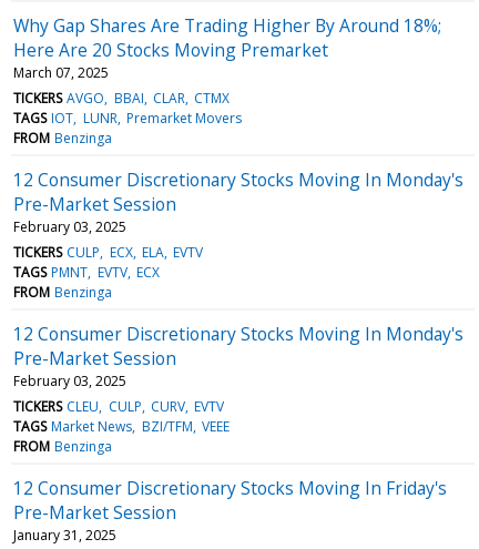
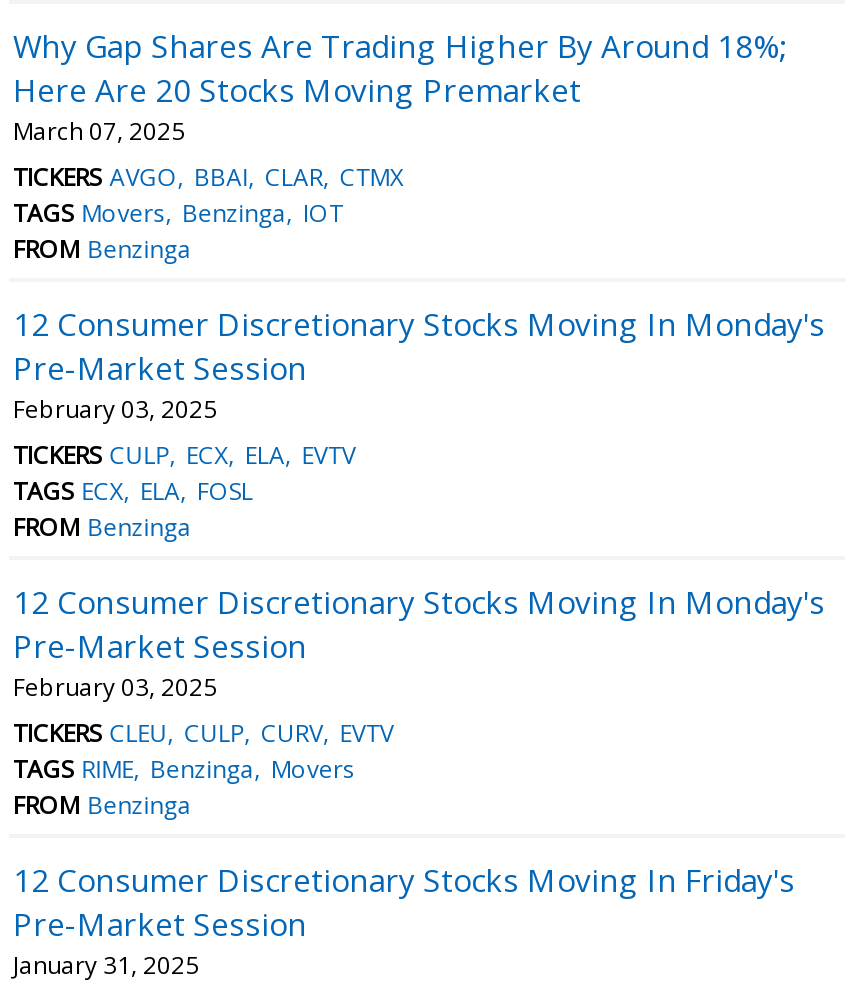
- TAGS IOT LUNR Premarket Movers
+ TAGS Movers Benzinga IOT

- TAGS PMNT EVTV ECX
+ TAGS ECX ELA FOSL

- TAGS Market News BZI/TFM VEEE
+ TAGS RIME Benzinga Movers
